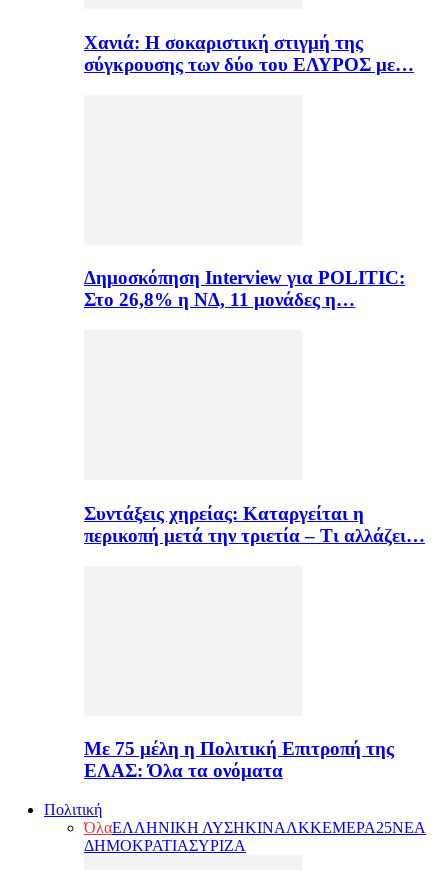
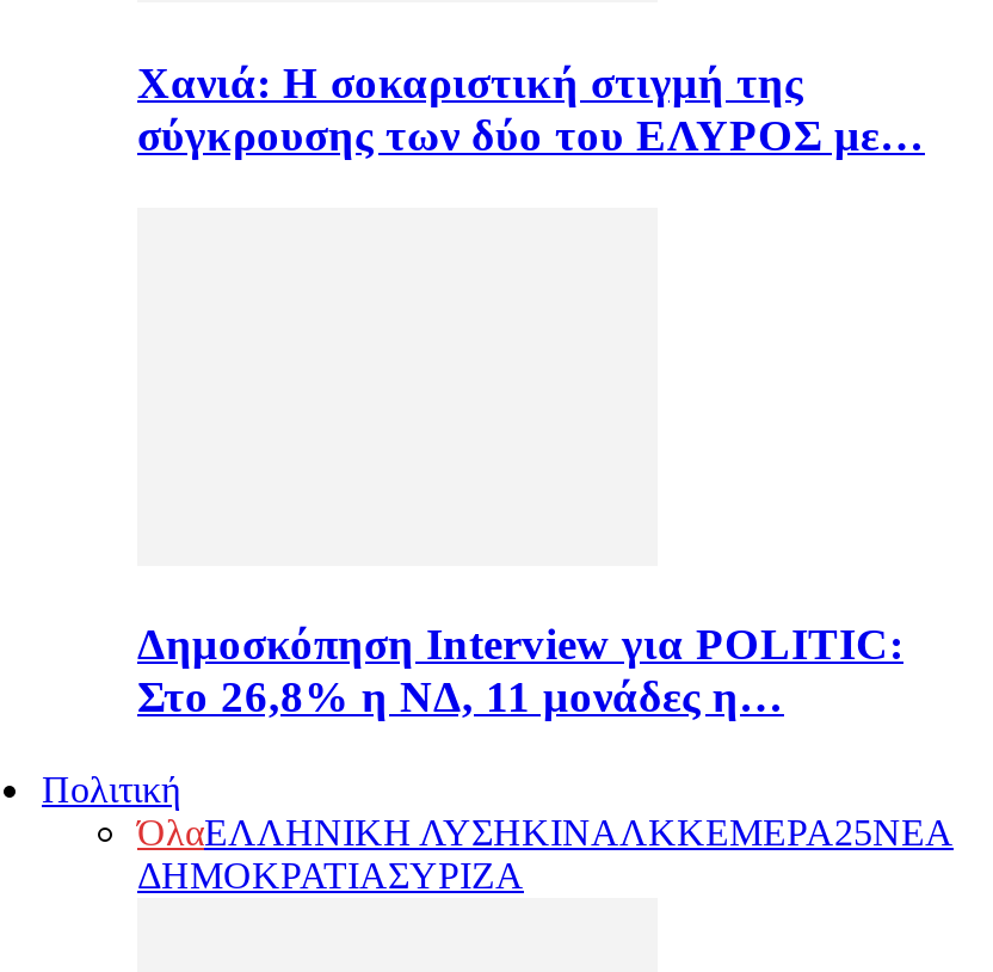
- Συντάξεις χηρείας: Καταργείται η
- περικοπή μετά την τριετία – Τι αλλάζει…

- Με 75 μέλη η Πολιτική Επιτροπή της
- ΕΛΑΣ: Όλα τα ονόματα
